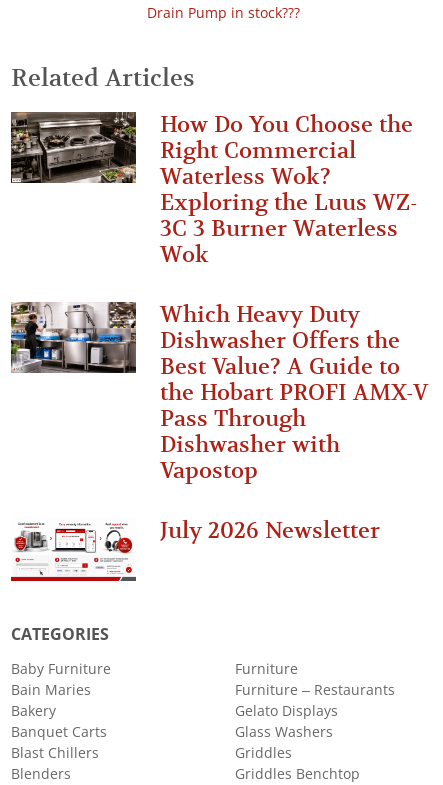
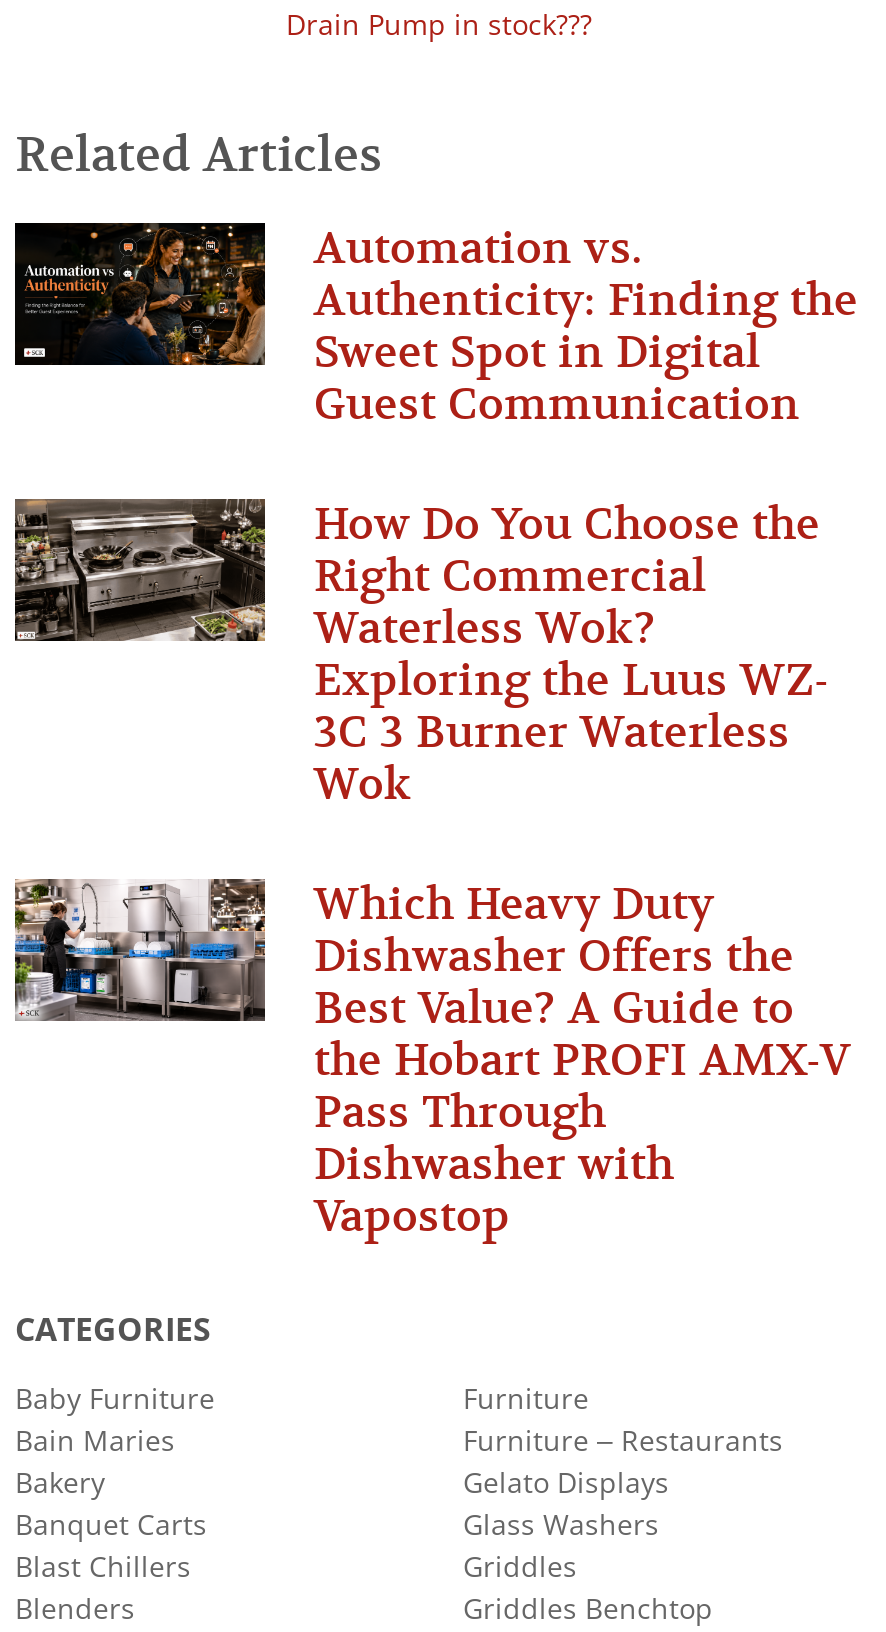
+ [image]
+ Automation vs.
+ Authenticity: Finding the
+ Sweet Spot in Digital
+ Guest Communication

moved down: [image] | How Do You Choose the | Right Commercial | ... | Dishwasher with | Vapostop

- [image]
- July 2026 Newsletter
